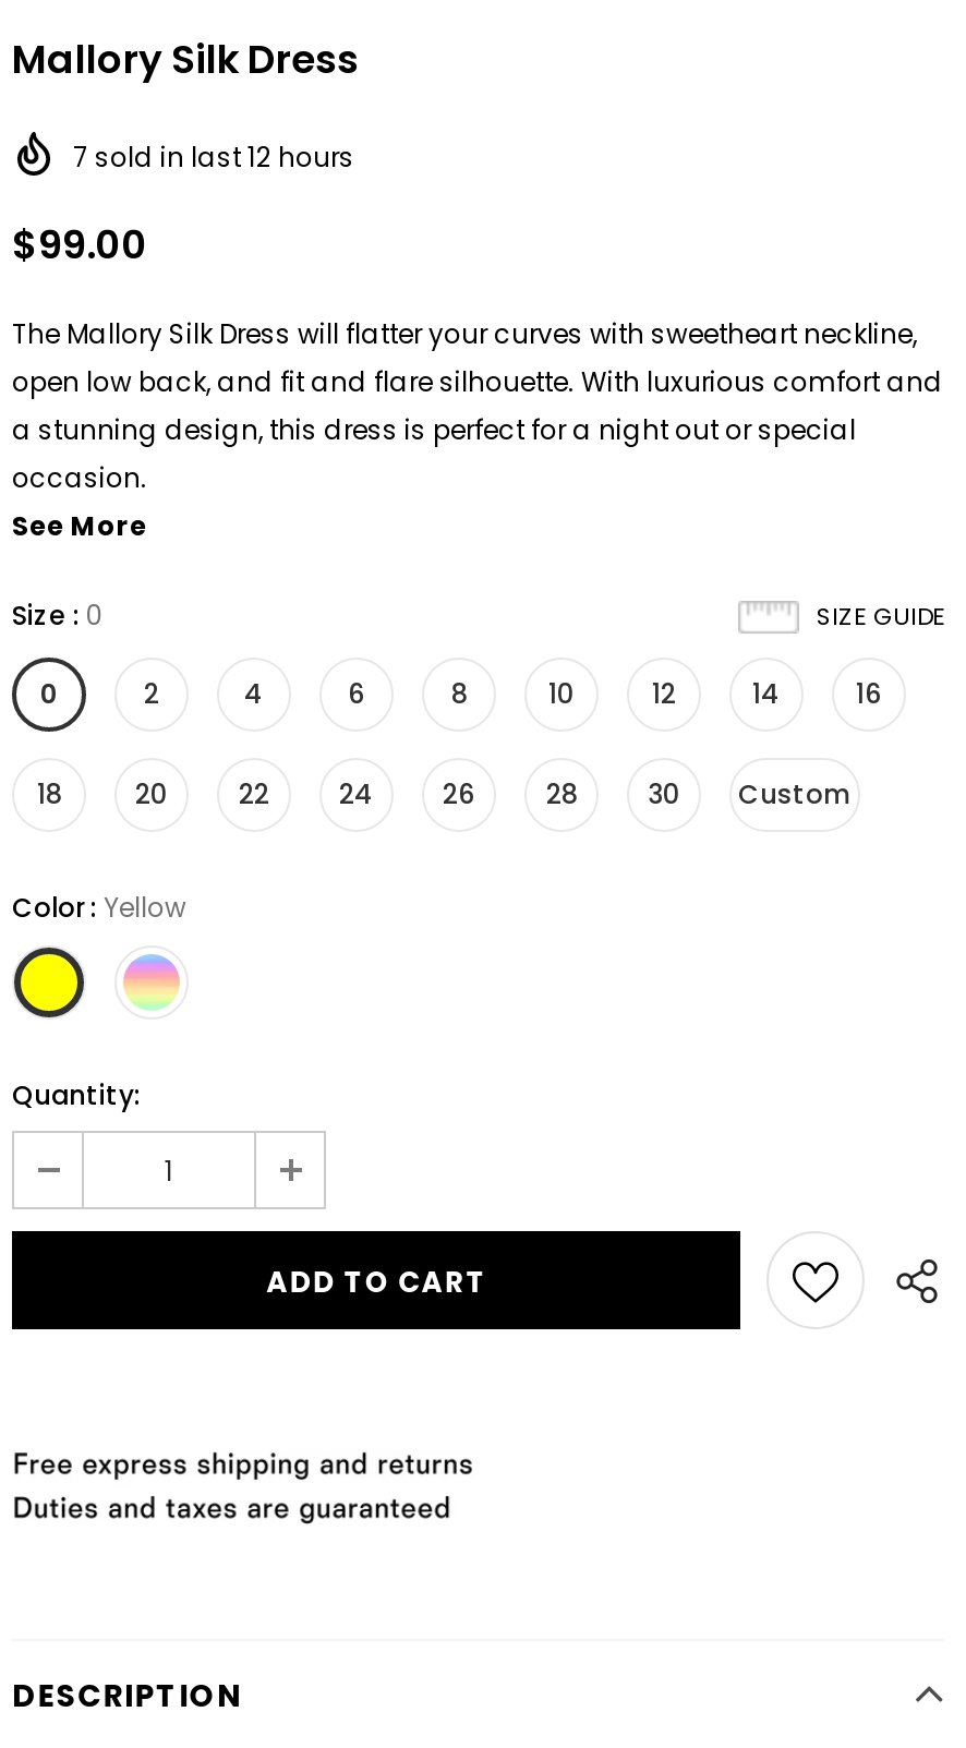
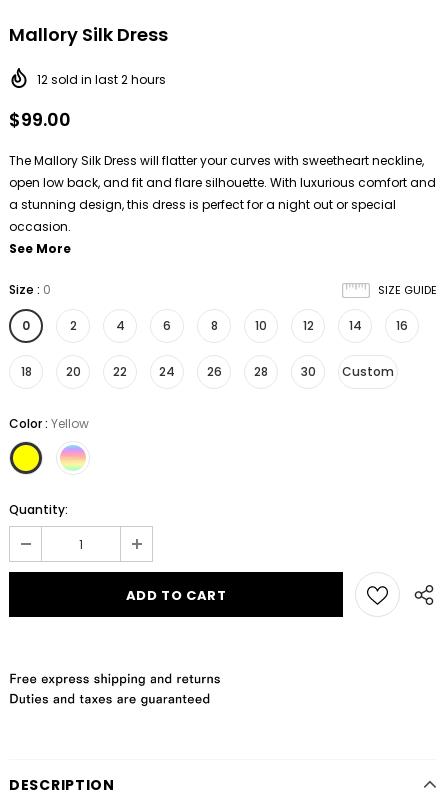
- 7 sold in last 12 hours
+ 12 sold in last 2 hours
